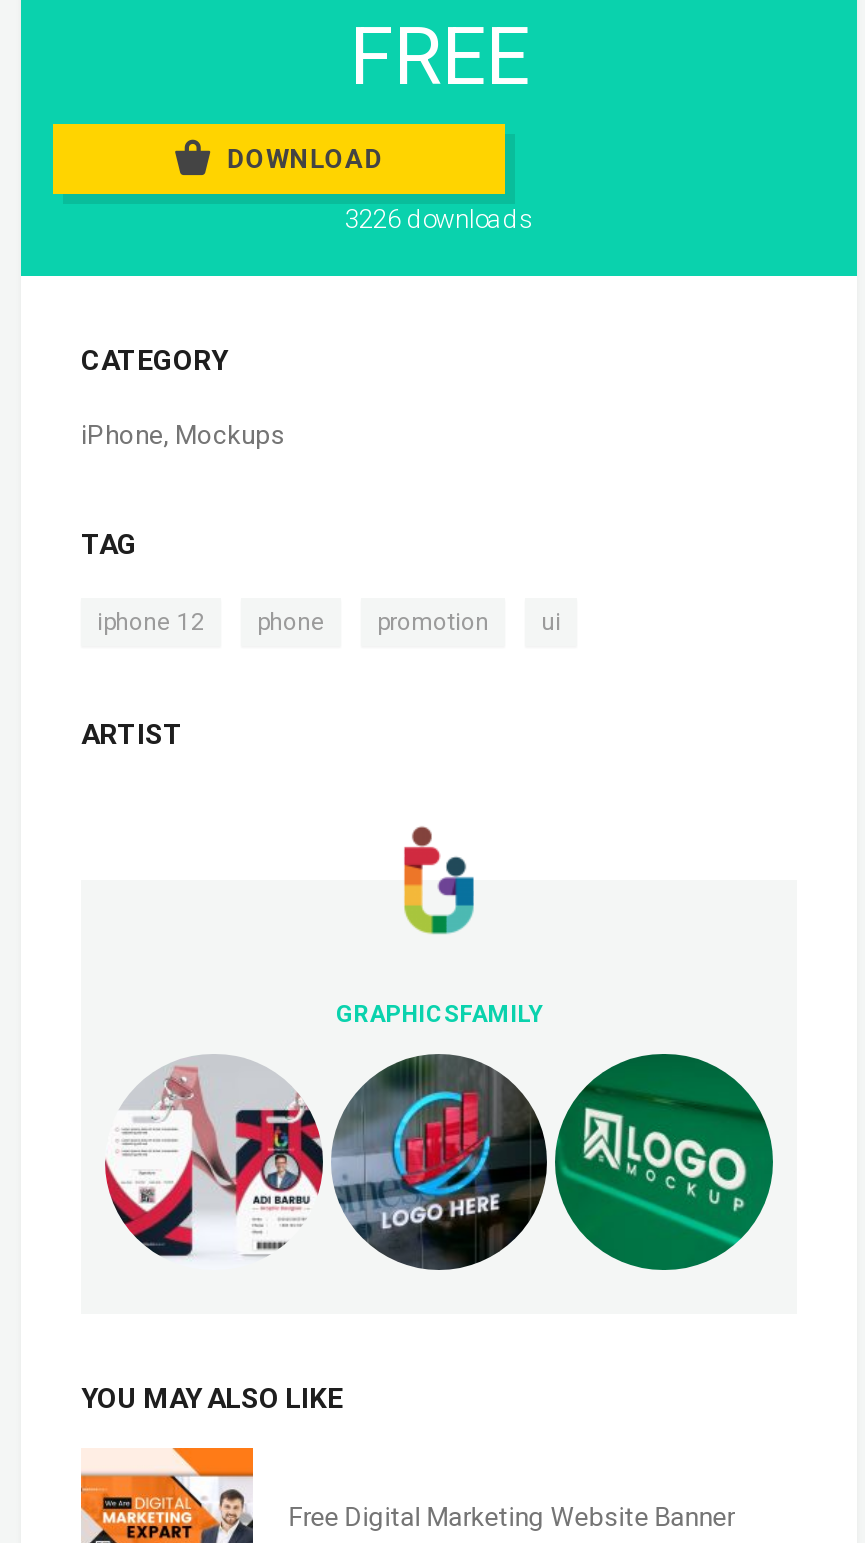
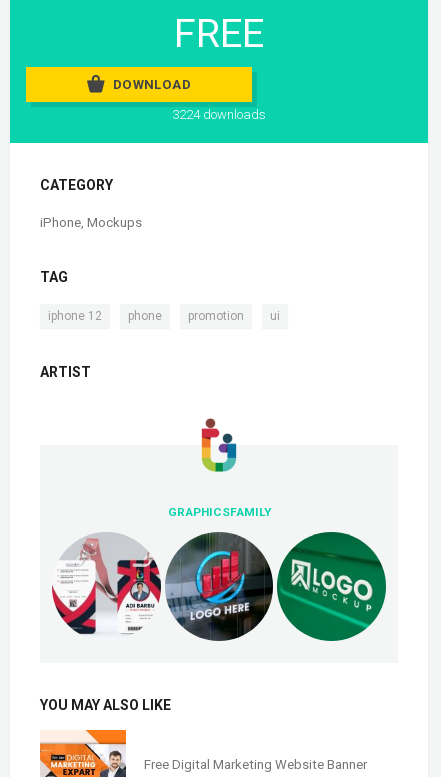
- 3226 downloads
+ 3224 downloads
